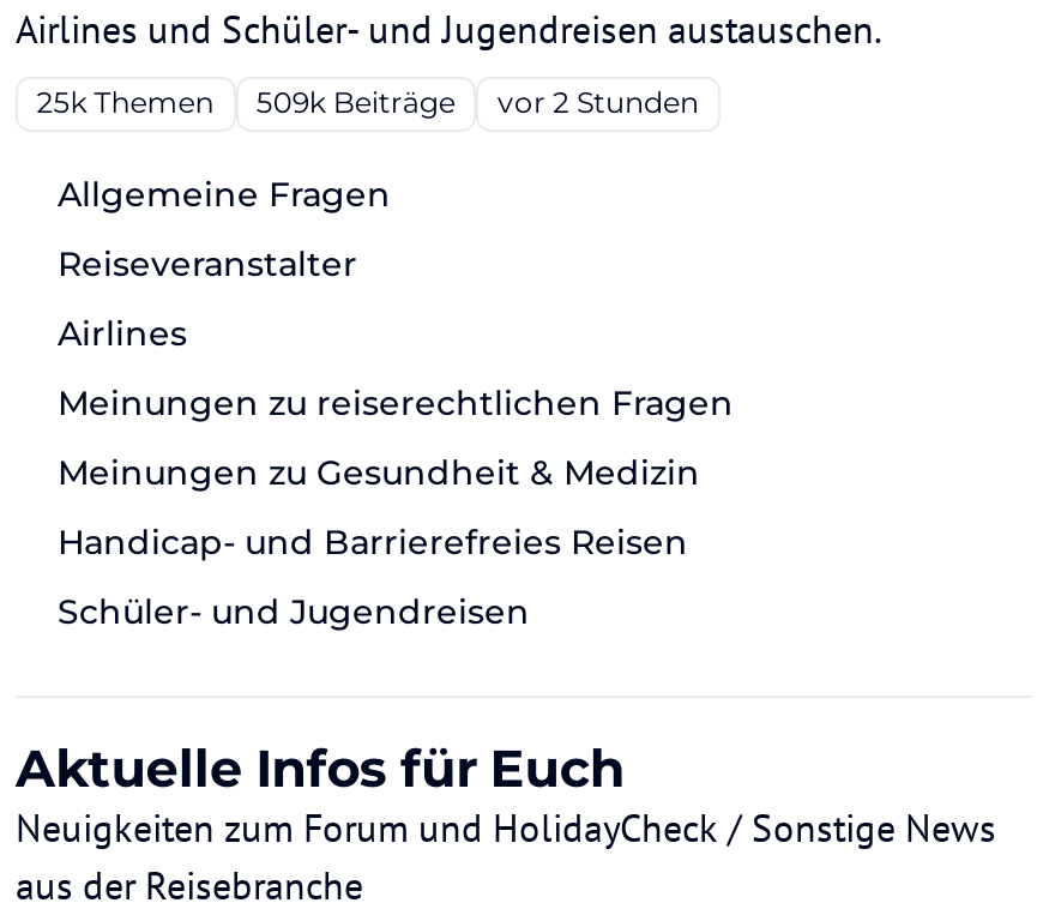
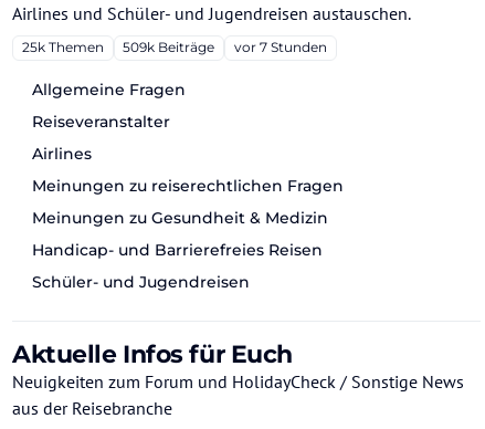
- 25k Themen 509k Beiträge vor 2 Stunden
+ 25k Themen 509k Beiträge vor 7 Stunden
